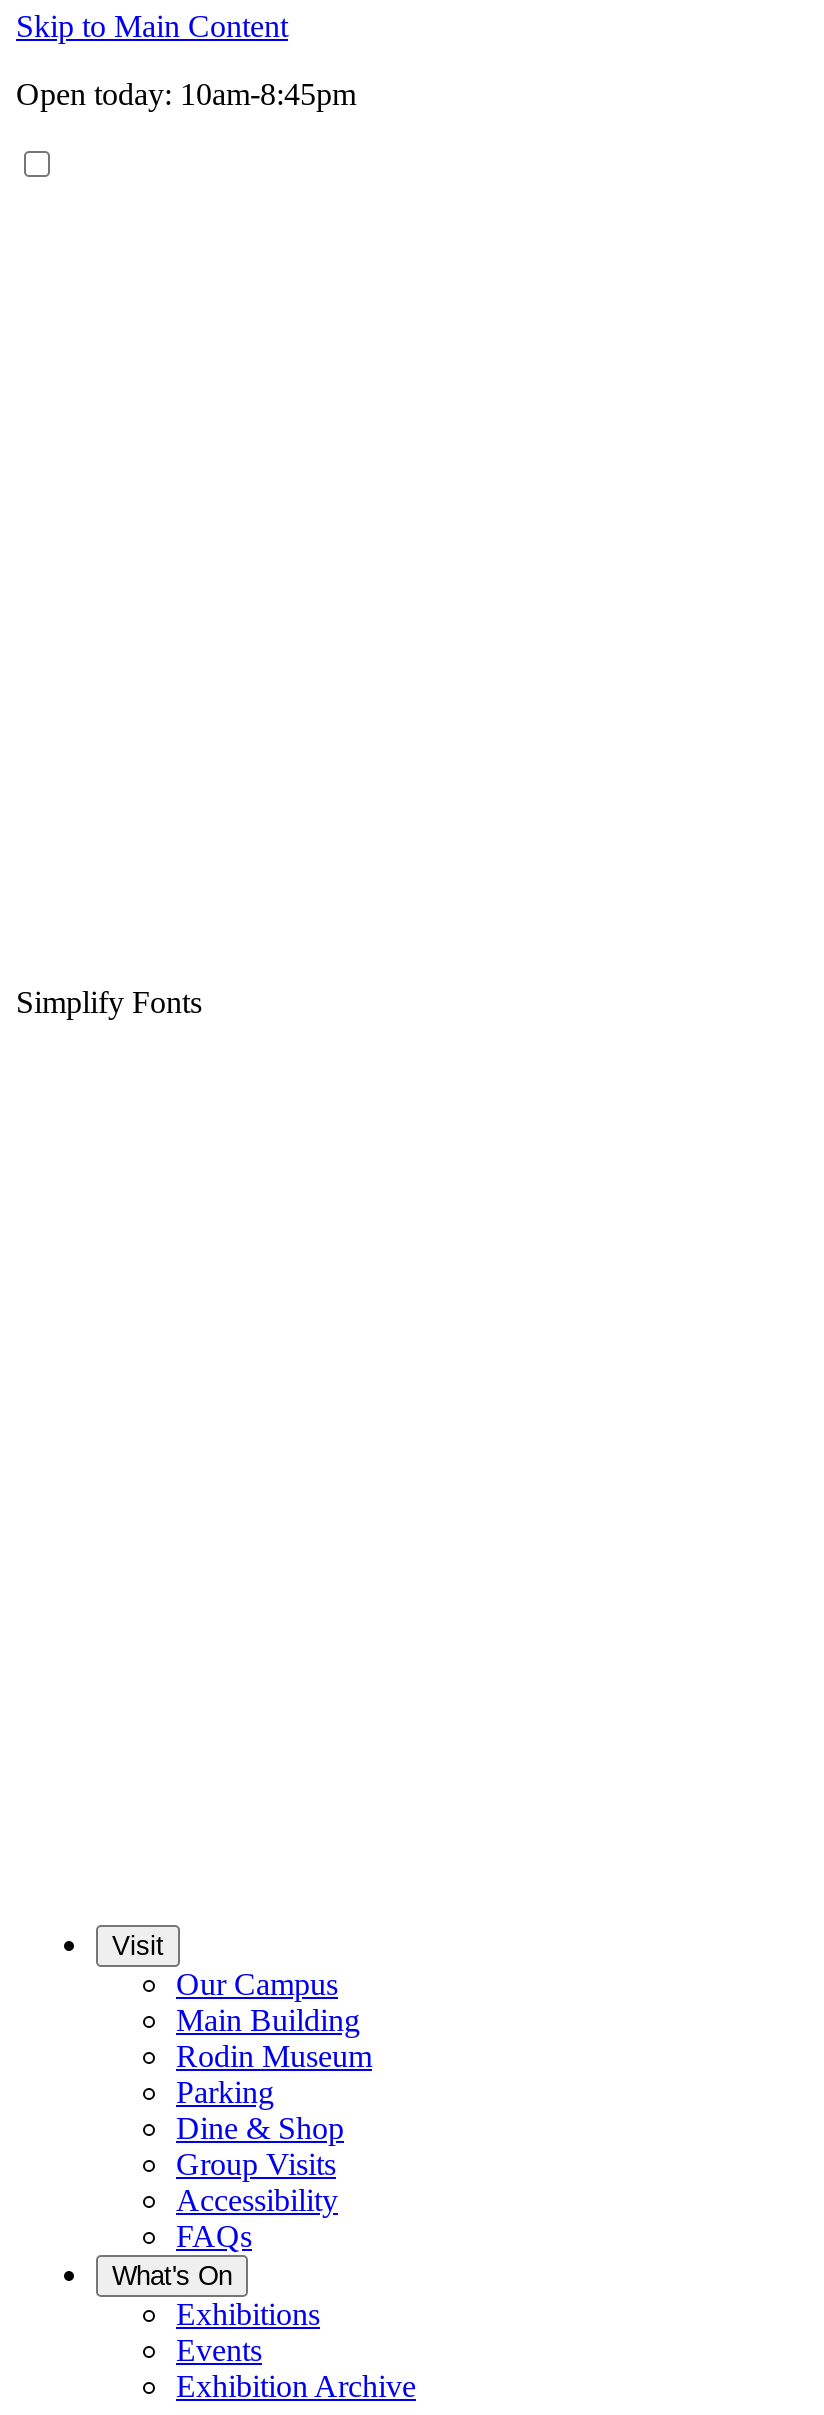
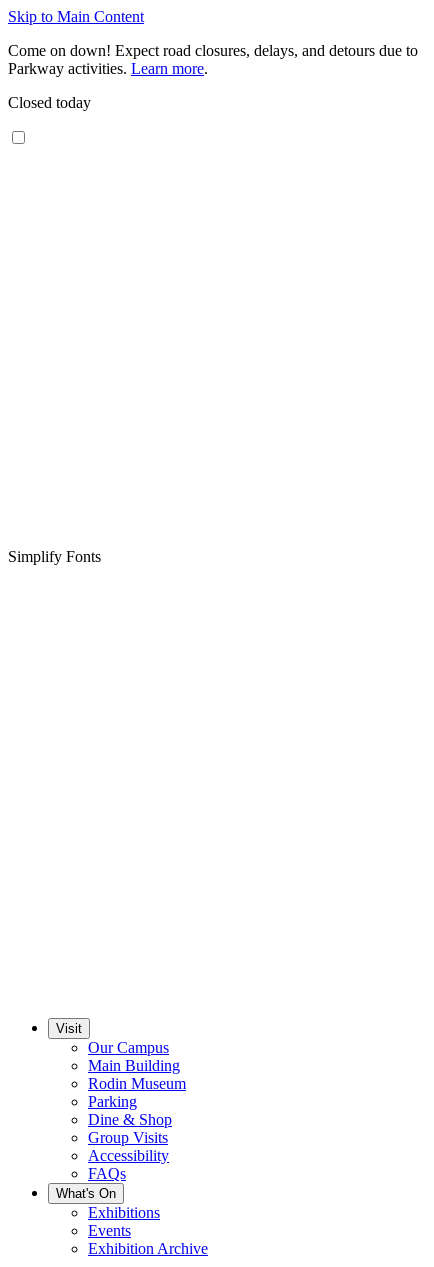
- Open today: 10am-8:45pm
+ Come on down! Expect road closures, delays, and detours due to
+ Parkway activities. Learn more.
+ Closed today
